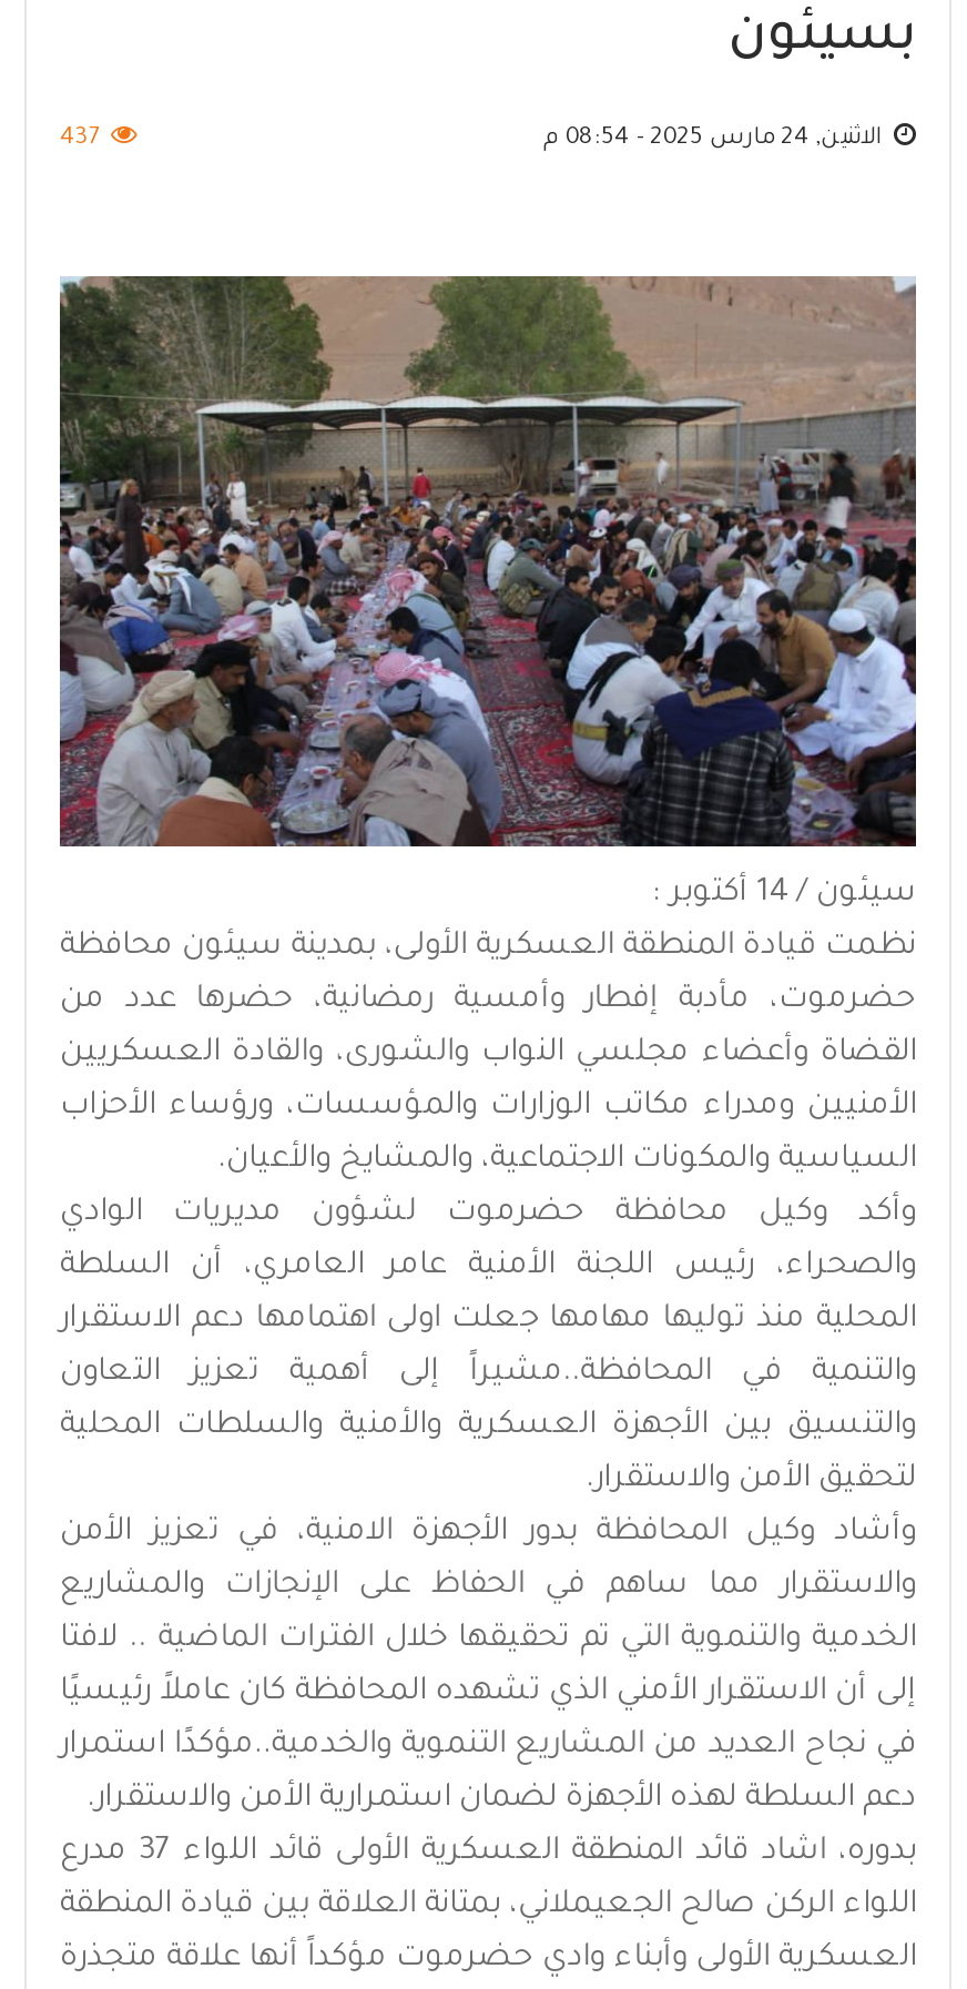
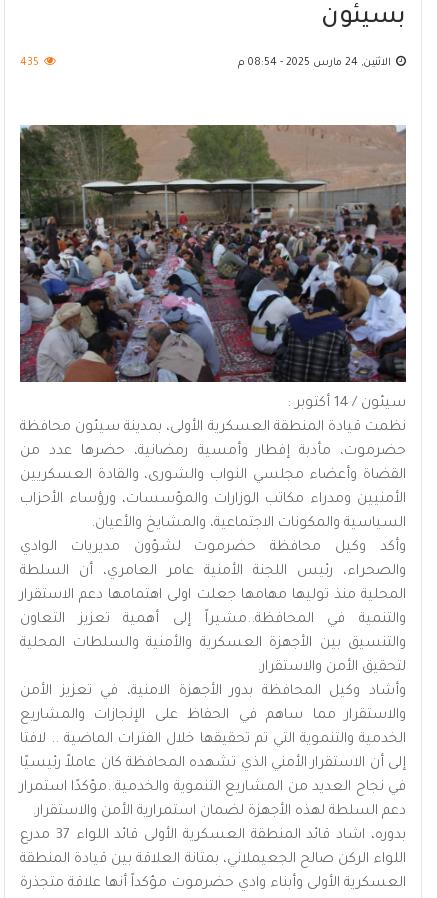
- 437
+ 435
